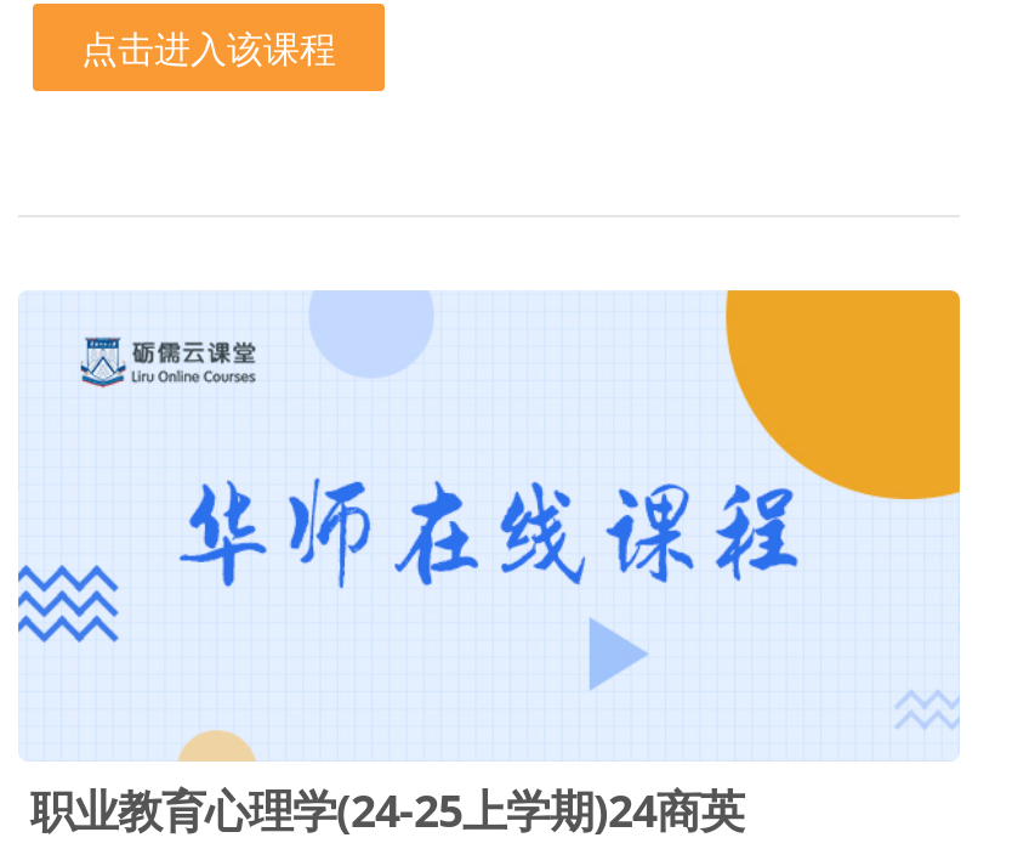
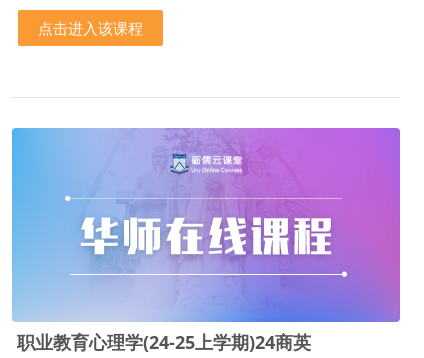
- [image]
+ [image]
